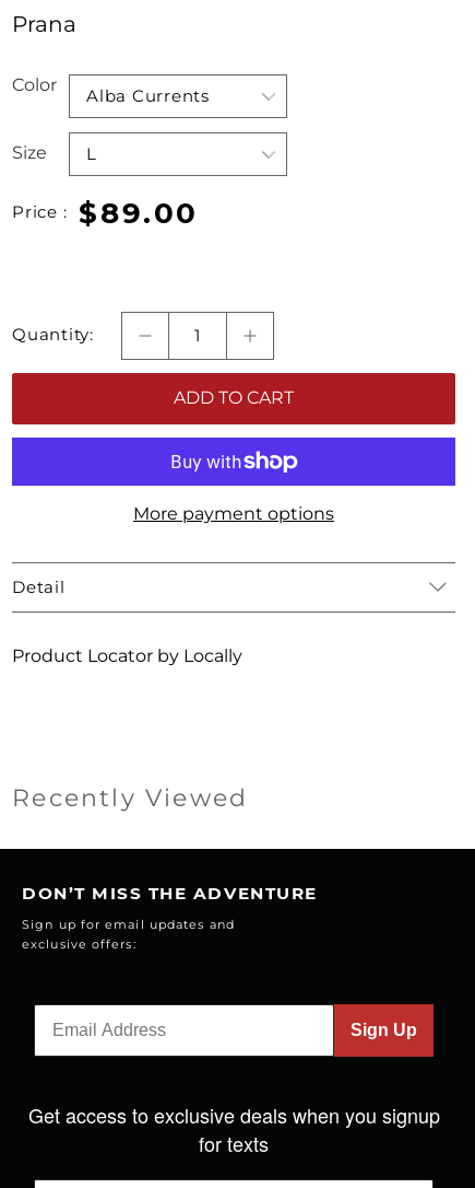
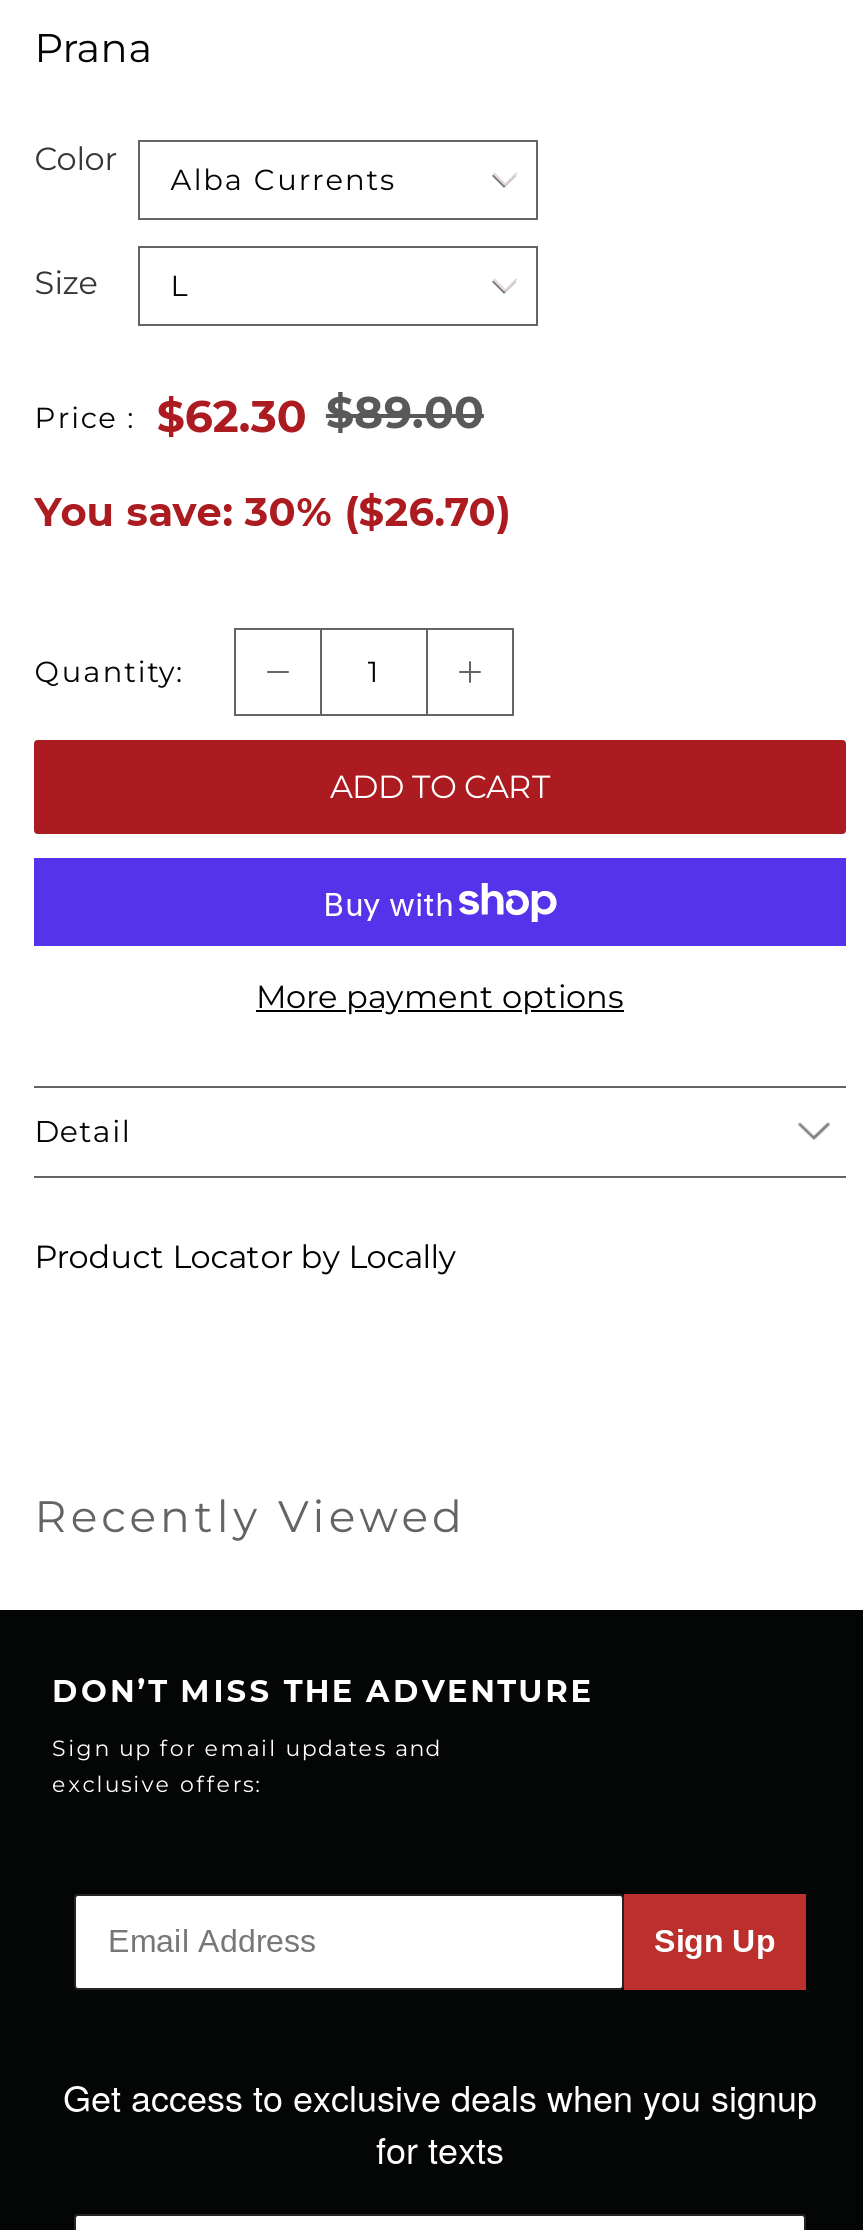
- $89.00
+ $62.30 $89.00
+ You save: 30% ($26.70)
